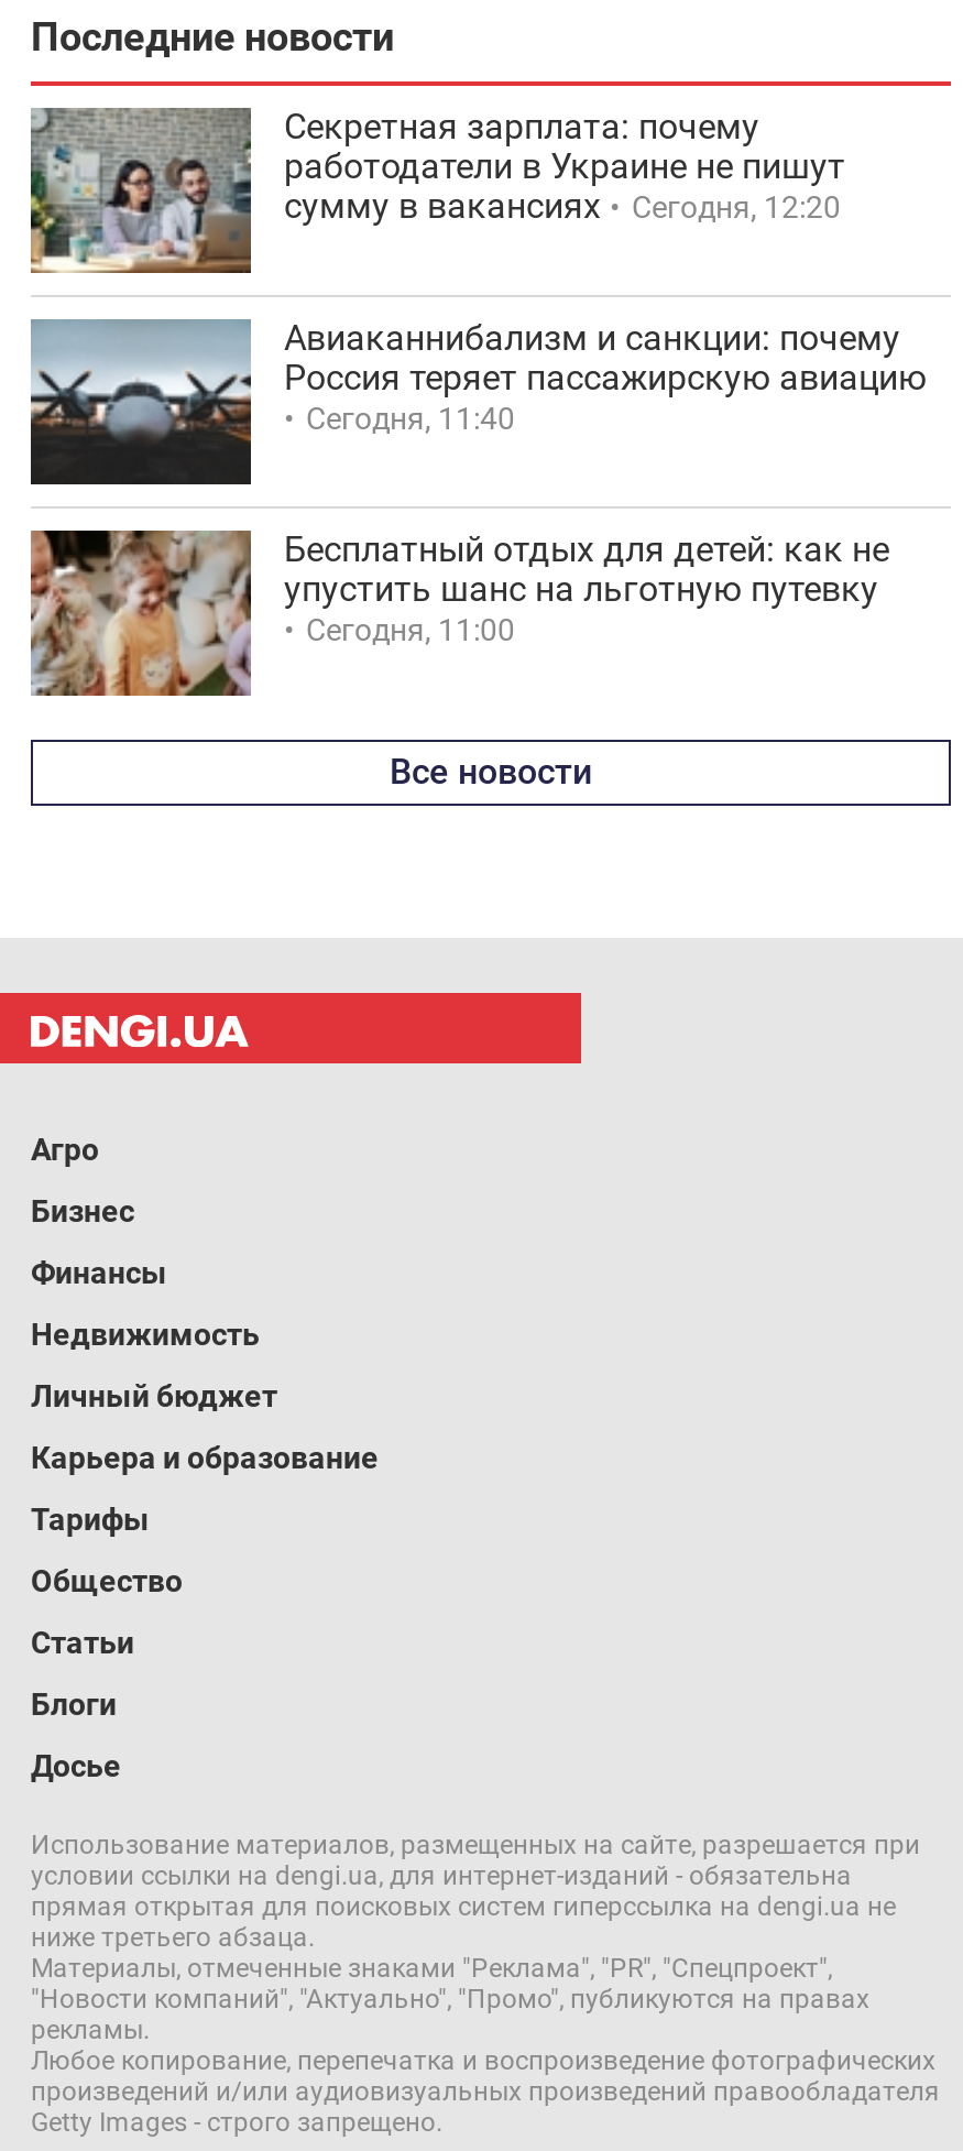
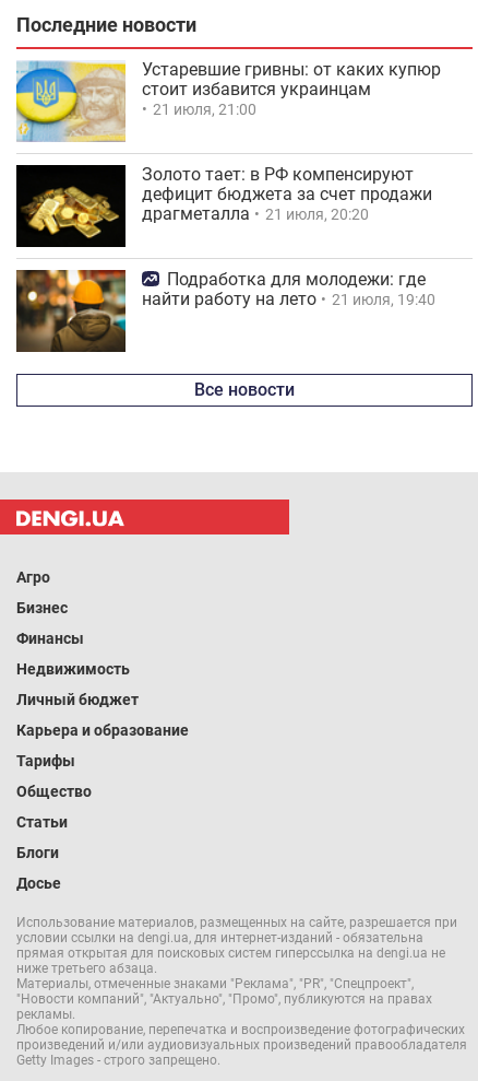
- [image]
- Секретная зарплата: почему
- работодатели в Украине не пишут
- сумму в вакансиях
- Сегодня, 12:20
+ [image]
+ Устаревшие гривны: от каких купюр
+ стоит избавится украинцам
+ 21 июля, 21:00

- [image]
- Авиаканнибализм и санкции: почему
- Россия теряет пассажирскую авиацию
- Сегодня, 11:40
+ [image]
+ Золото тает: в РФ компенсируют
+ дефицит бюджета за счет продажи
+ драгметалла
+ 21 июля, 20:20

- [image]
- Бесплатный отдых для детей: как не
- упустить шанс на льготную путевку
- Сегодня, 11:00
+ [image]
+ Подработка для молодежи: где
+ найти работу на лето
+ 21 июля, 19:40
